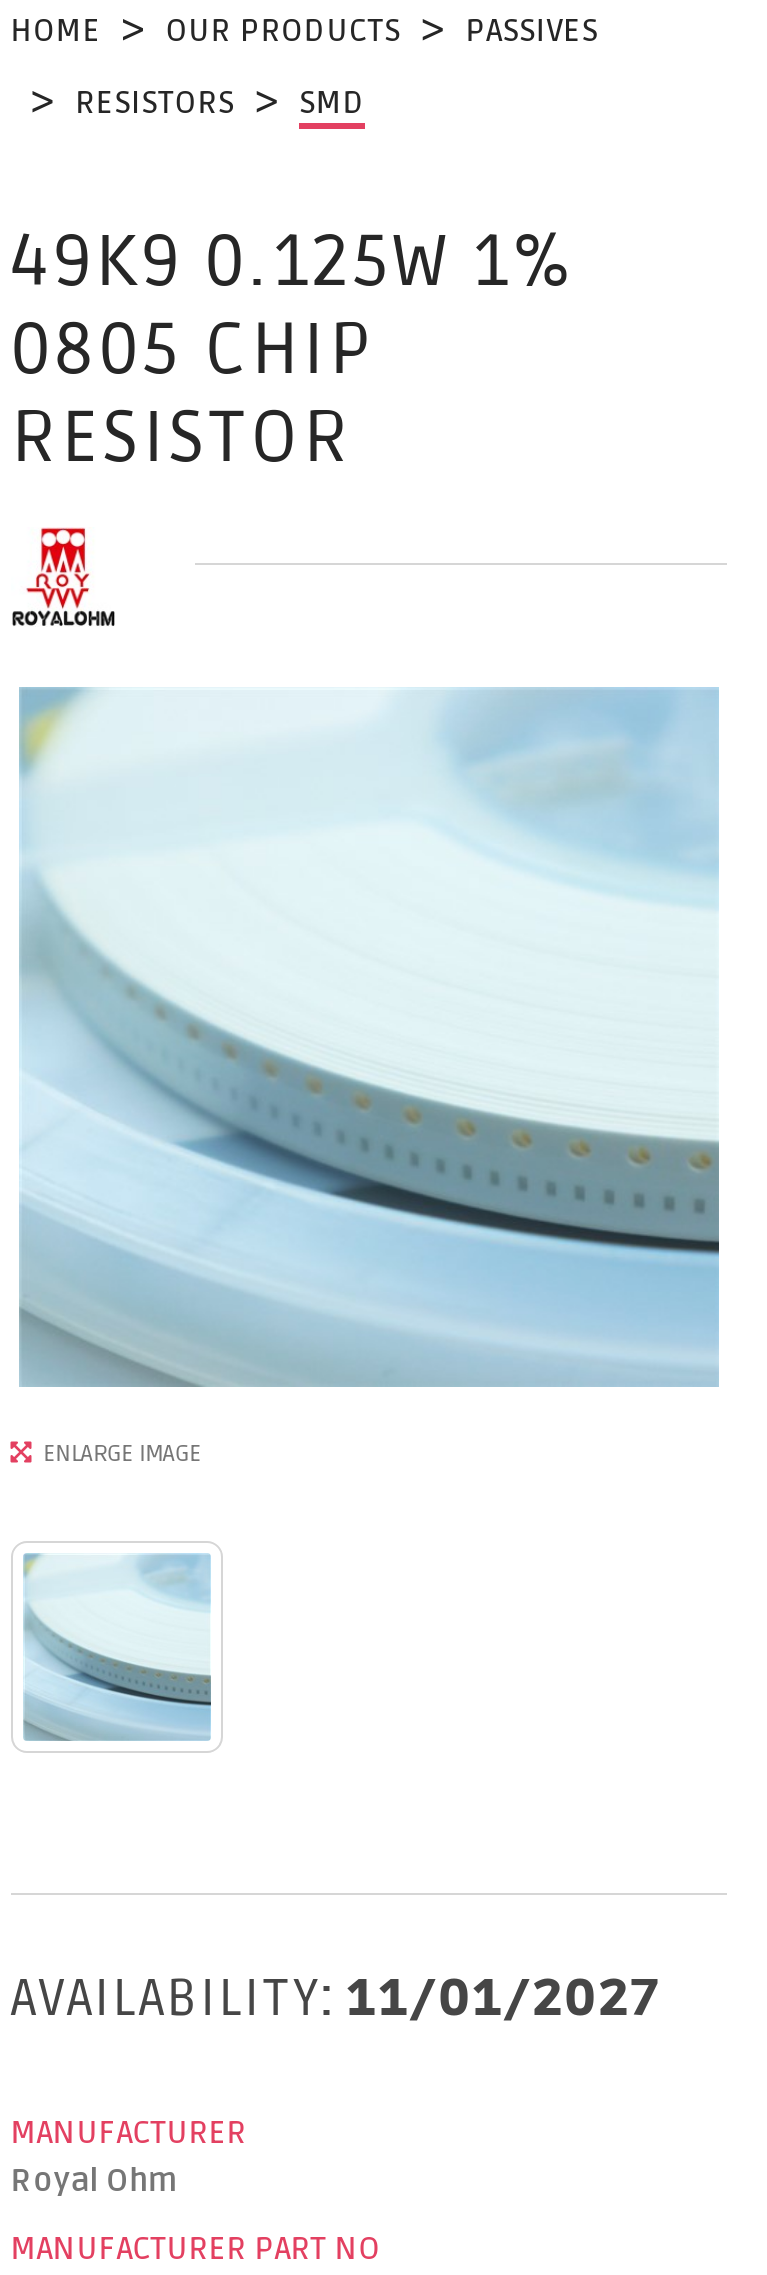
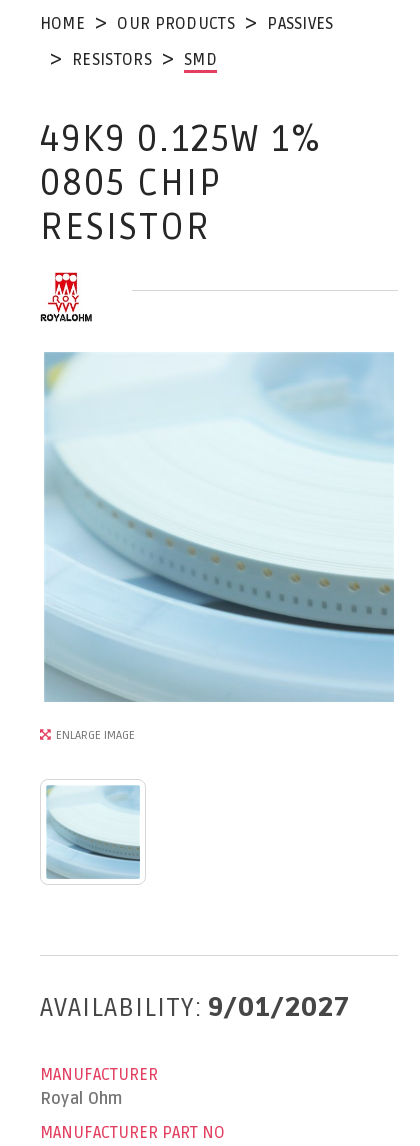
- AVAILABILITY: 11/01/2027
+ AVAILABILITY: 9/01/2027
